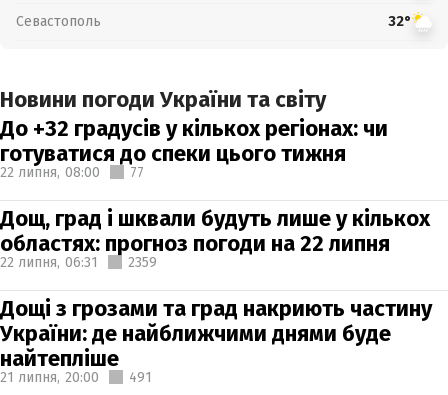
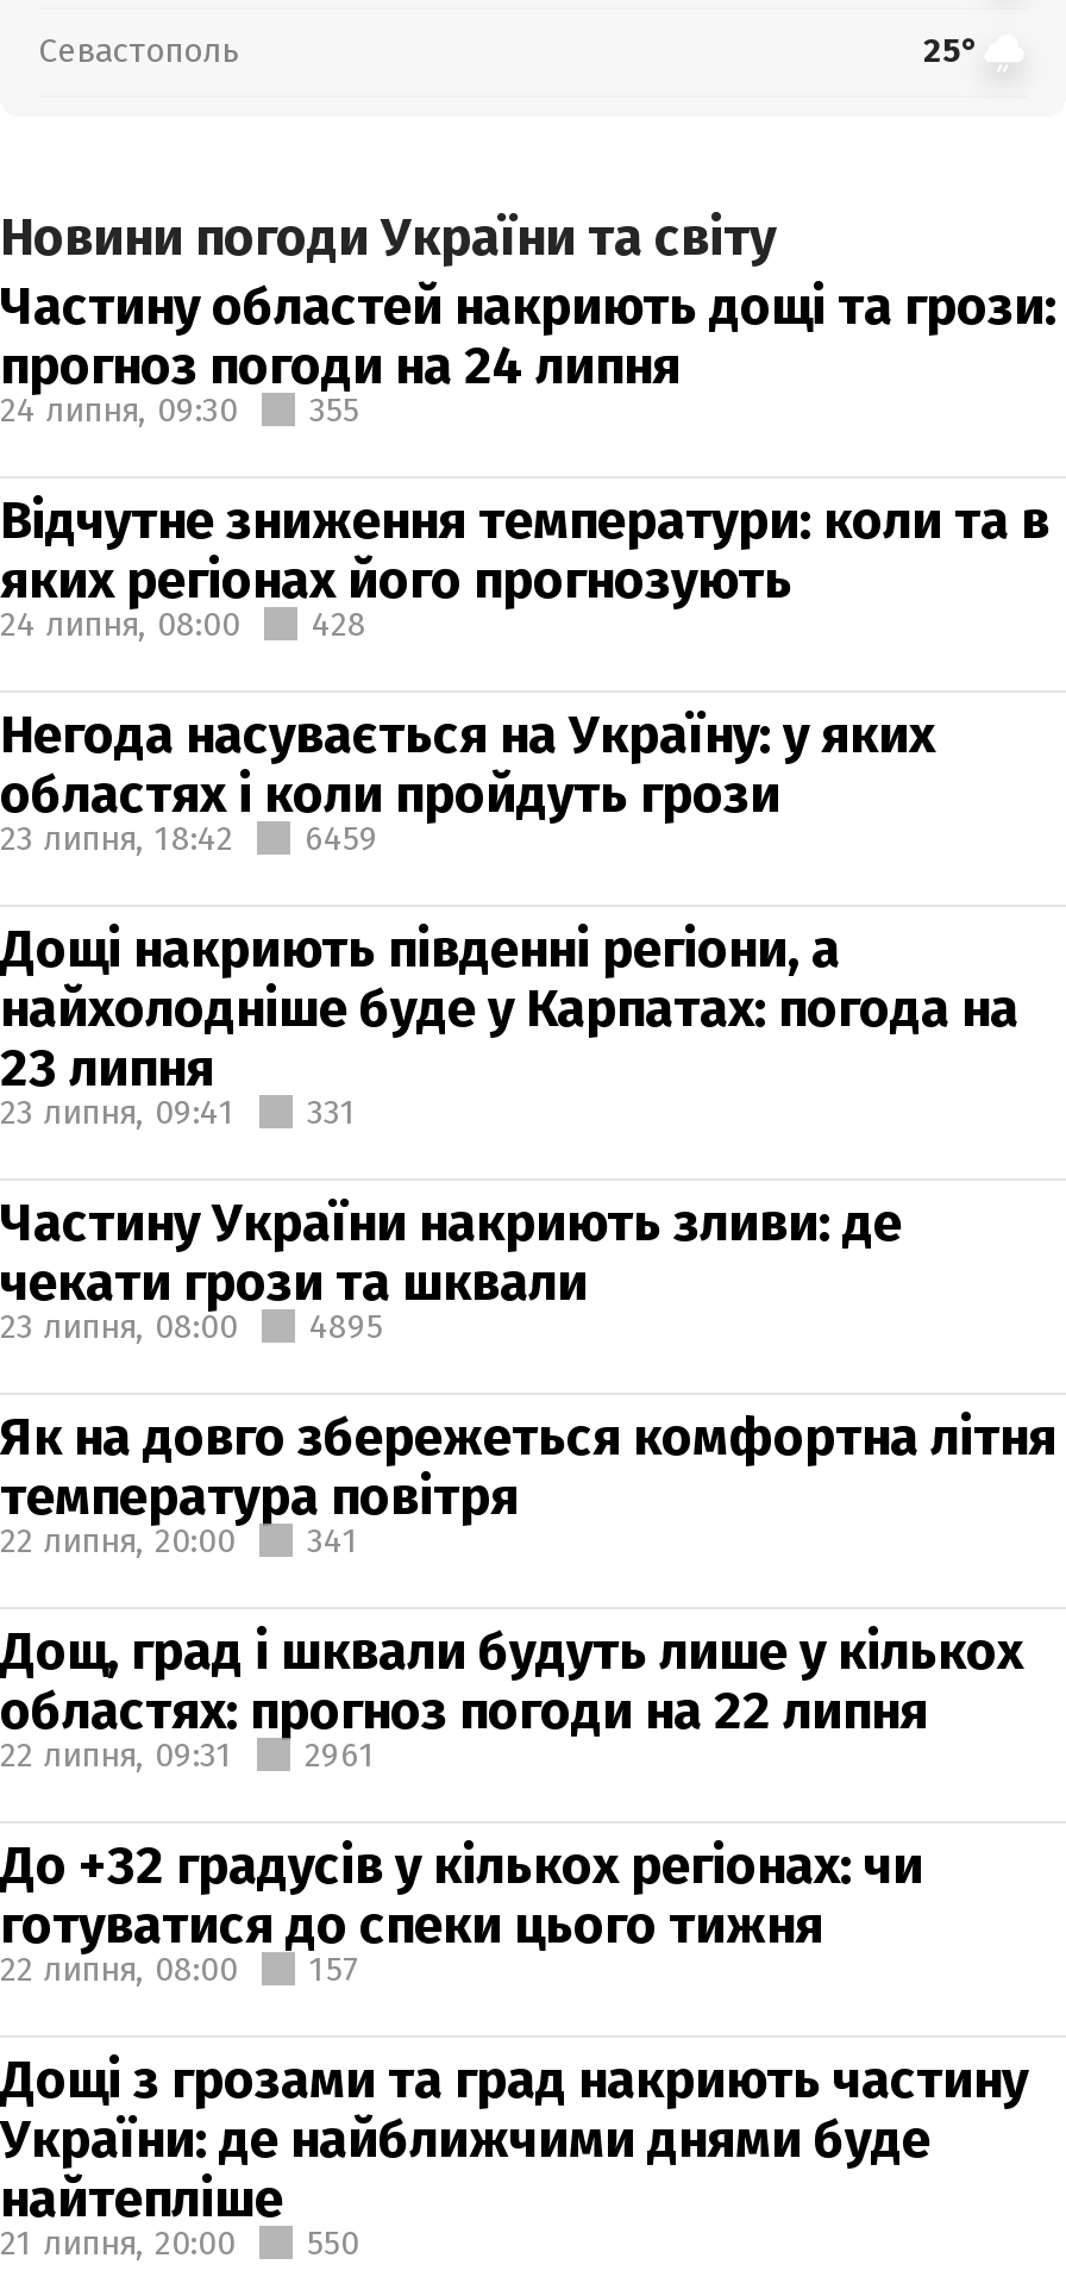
- 32°
+ 25°

+ Частину областей накриють дощі та грози:
+ прогноз погоди на 24 липня
+ 24 липня, 09:30
+ 355
+ Відчутне зниження температури: коли та в
+ яких регіонах його прогнозують
+ 24 липня, 08:00
+ 428
+ Негода насувається на Україну: у яких
+ областях і коли пройдуть грози
+ 23 липня, 18:42
+ 6459
+ Дощі накриють південні регіони, а
+ найхолодніше буде у Карпатах: погода на
+ 23 липня
+ 23 липня, 09:41
+ 331
+ Частину України накриють зливи: де
+ чекати грози та шквали
+ 23 липня, 08:00
+ 4895
+ Як на довго збережеться комфортна літня
+ температура повітря
+ 22 липня, 20:00
+ 341
+ 22 липня, 09:31
+ 2961

moved down: До +32 градусів у кількох регіонах: чи | готуватися до спеки цього тижня | 22 липня, 08:00

- 77
- 22 липня, 06:31
- 2359
+ 157

moved up: Дощ, град і шквали будуть лише у кількох | областях: прогноз погоди на 22 липня

- 21 липня, 20:00 491
+ 21 липня, 20:00 550
